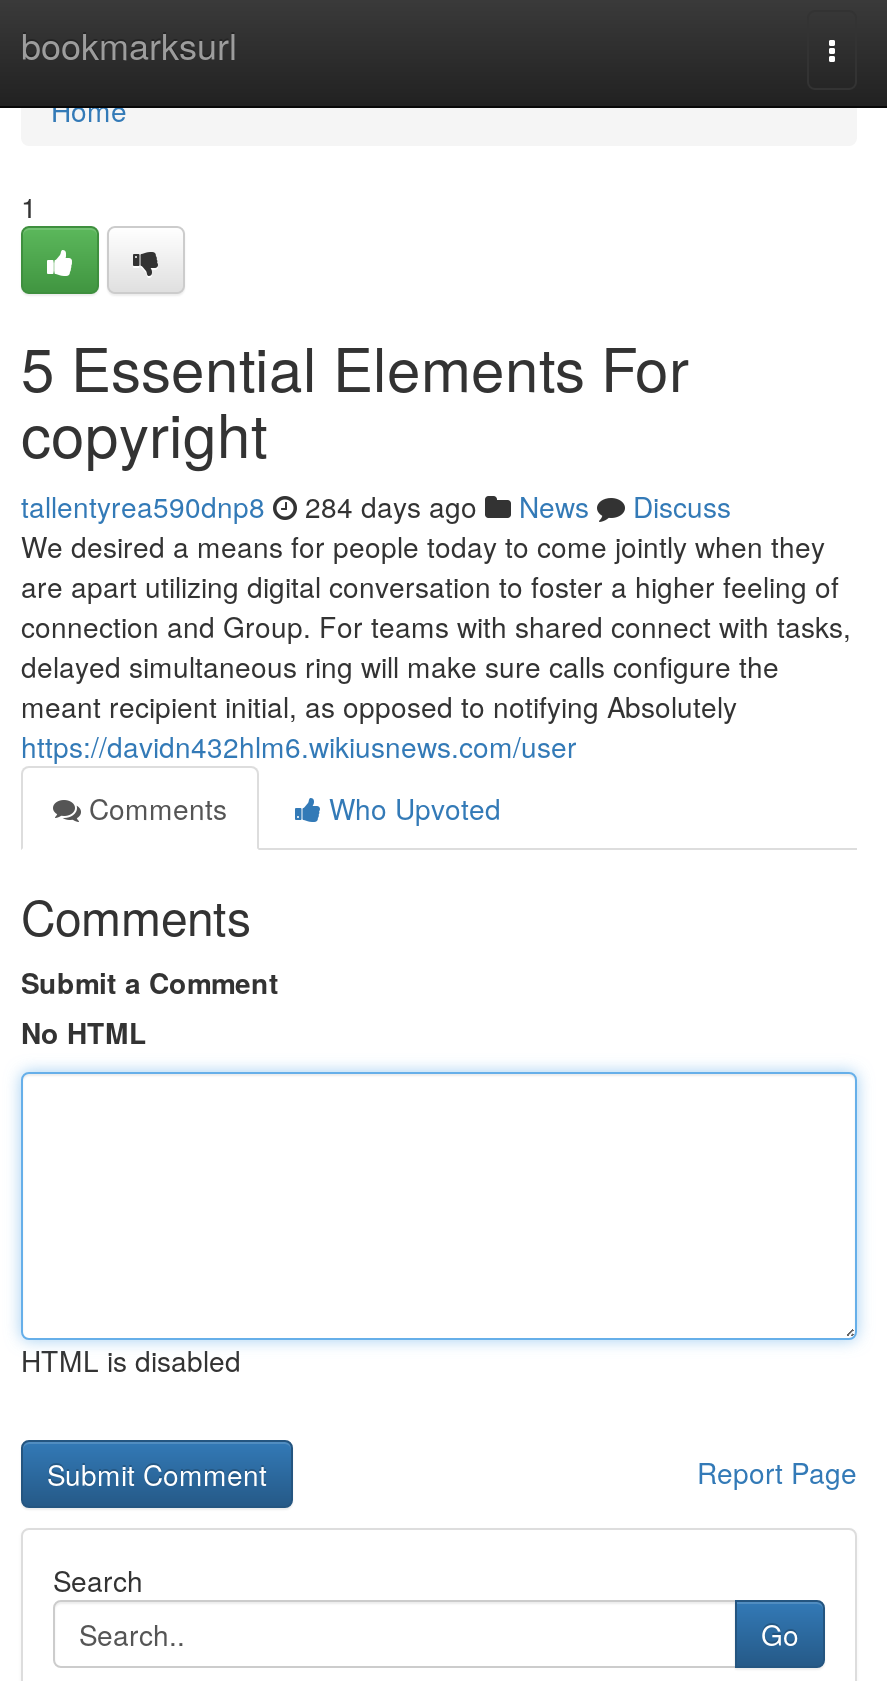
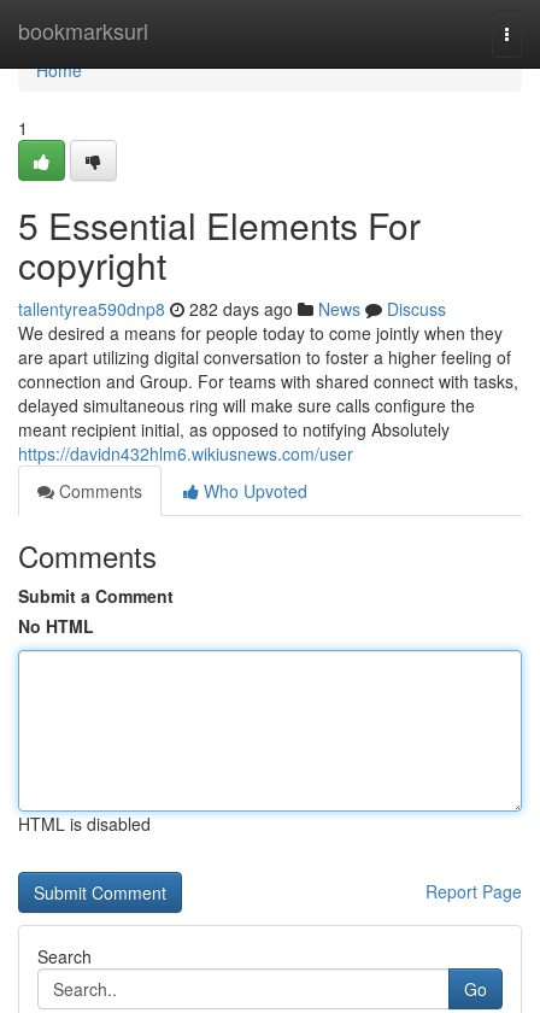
- tallentyrea590dnp8 284 days ago News Discuss
+ tallentyrea590dnp8 282 days ago News Discuss
